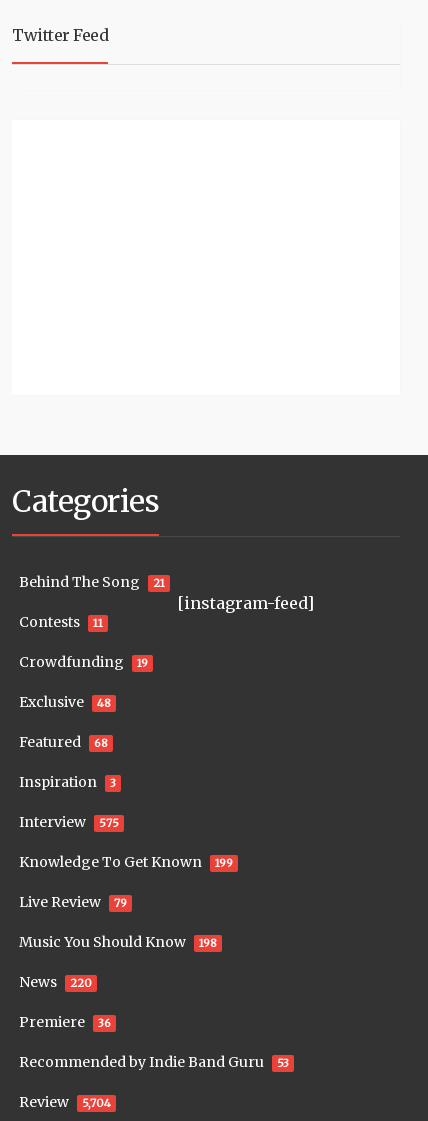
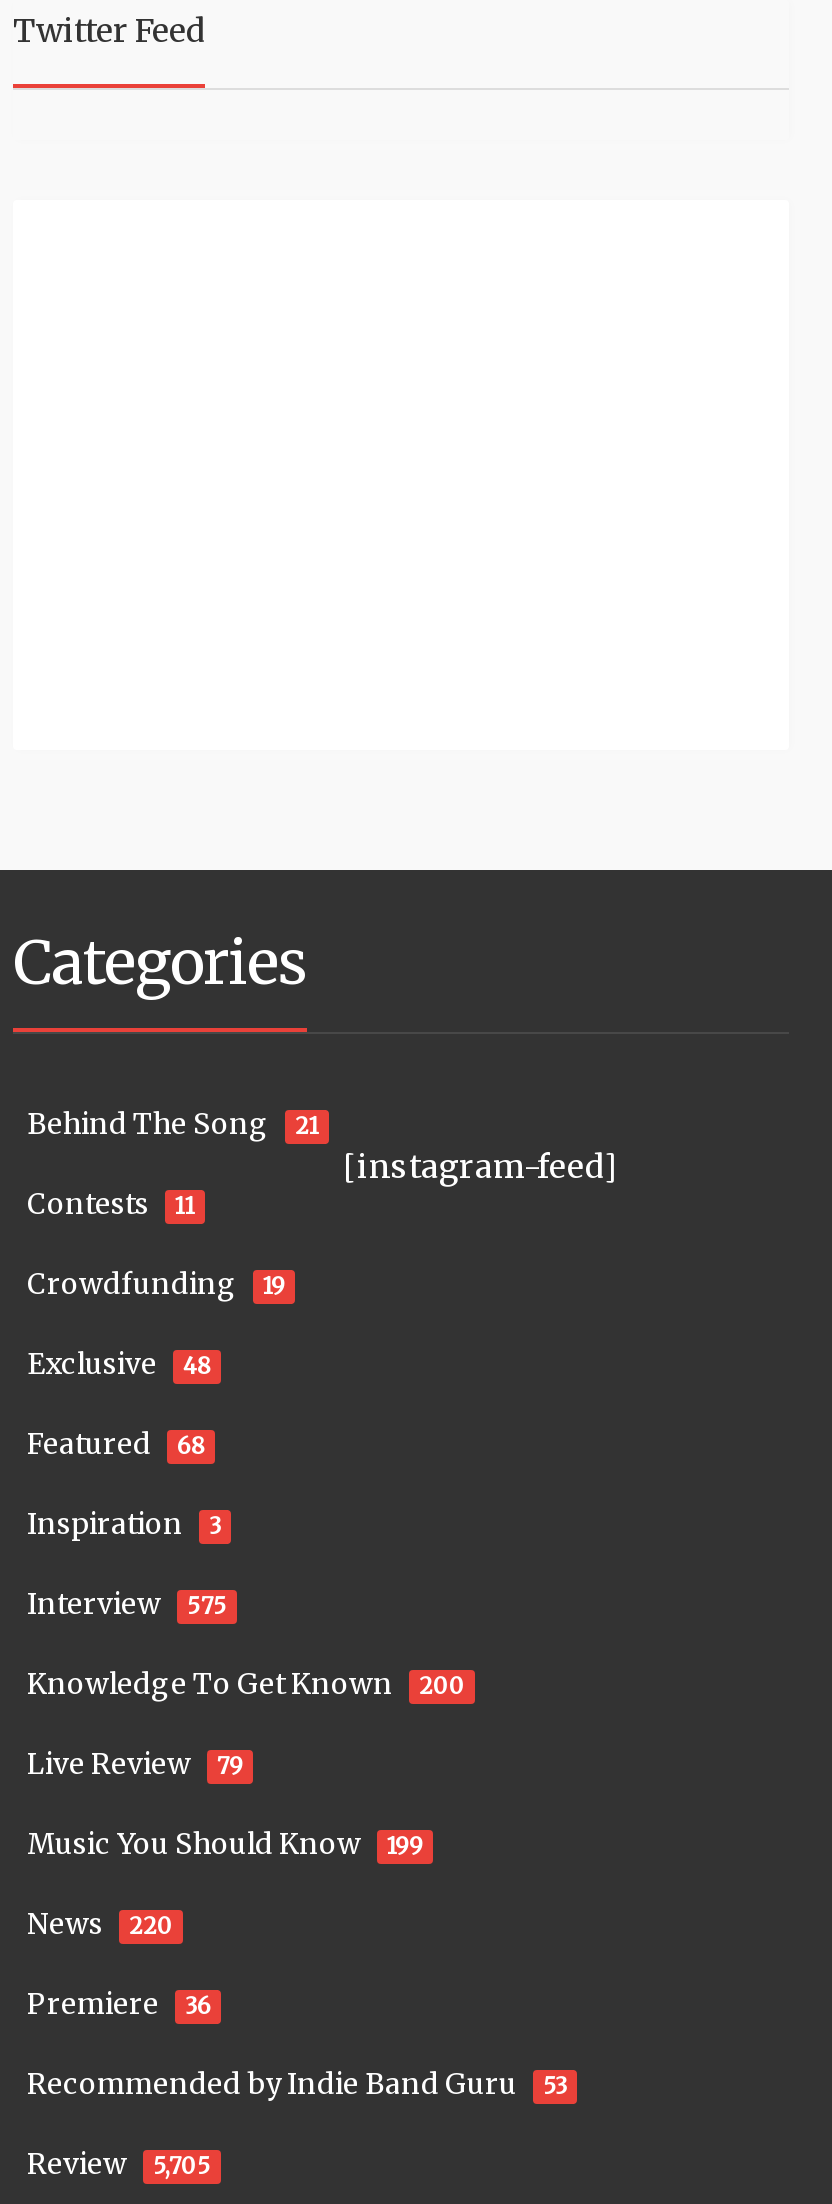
- Knowledge To Get Known 199
+ Knowledge To Get Known 200

- Music You Should Know 198
+ Music You Should Know 199

- Review 5,704
+ Review 5,705
